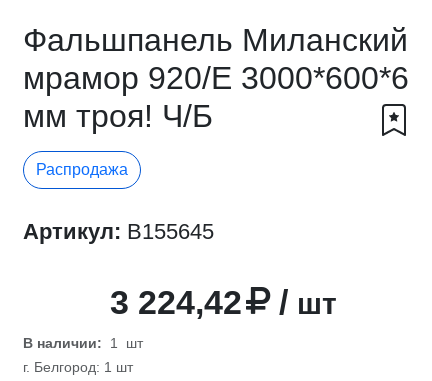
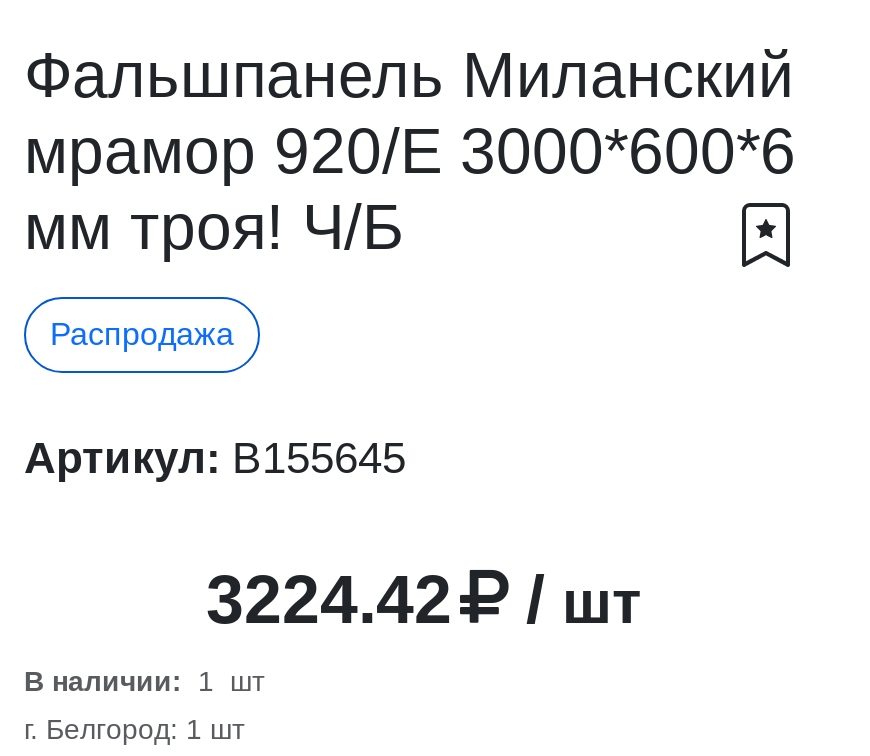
- 3 224,42 / шт
+ 3224.42 / шт
